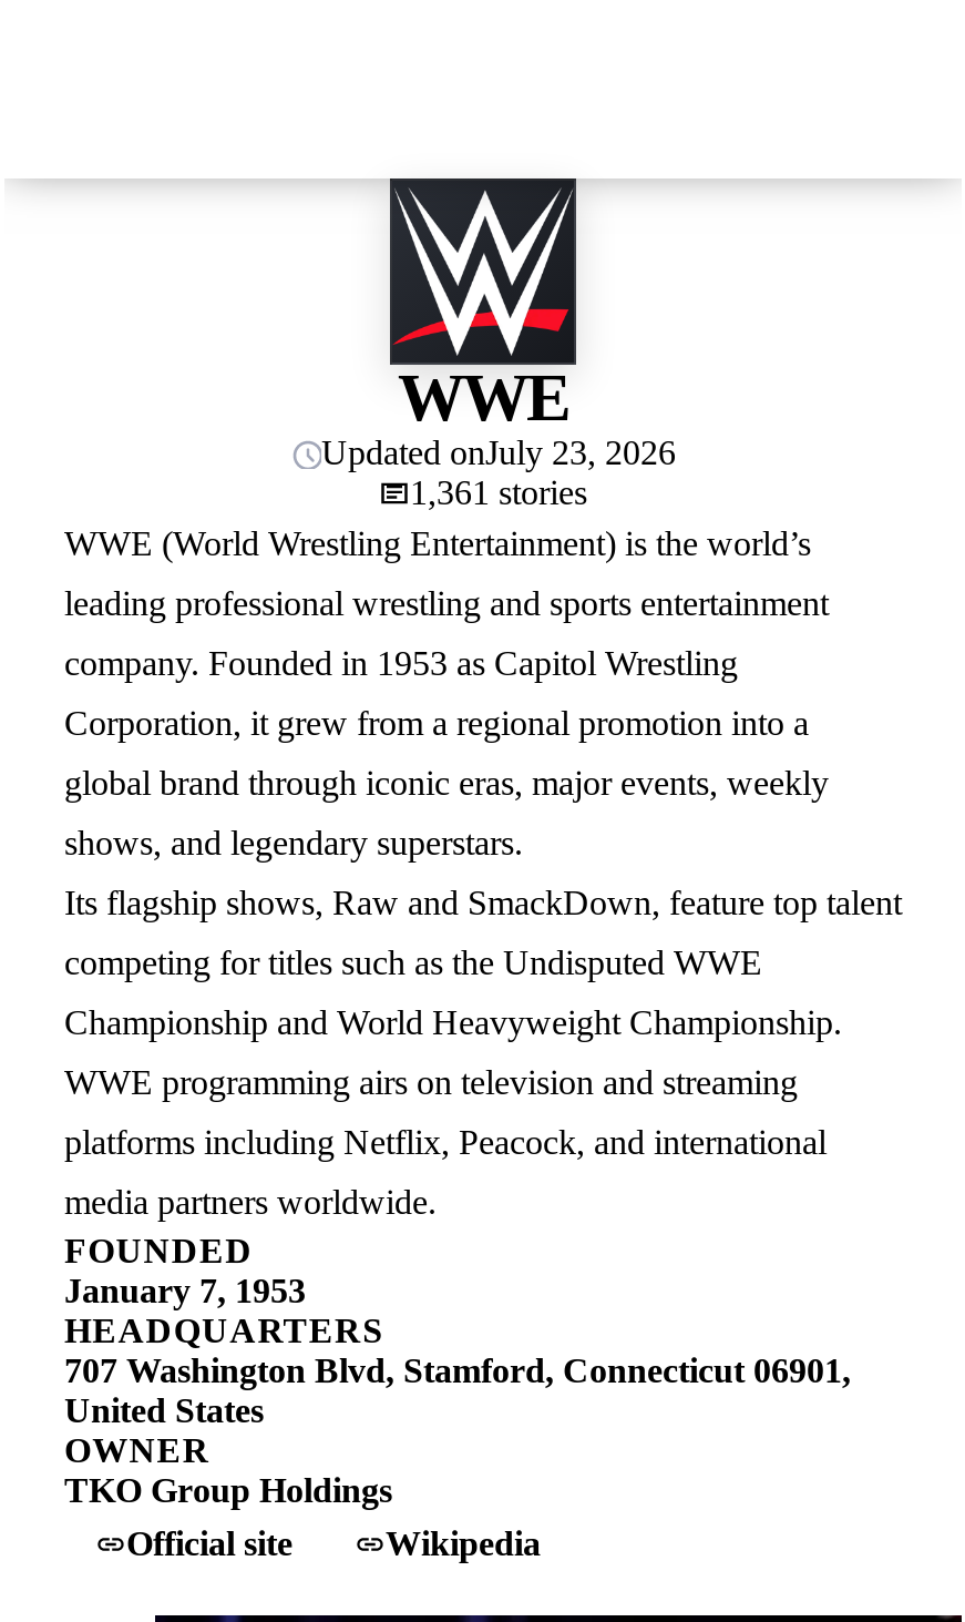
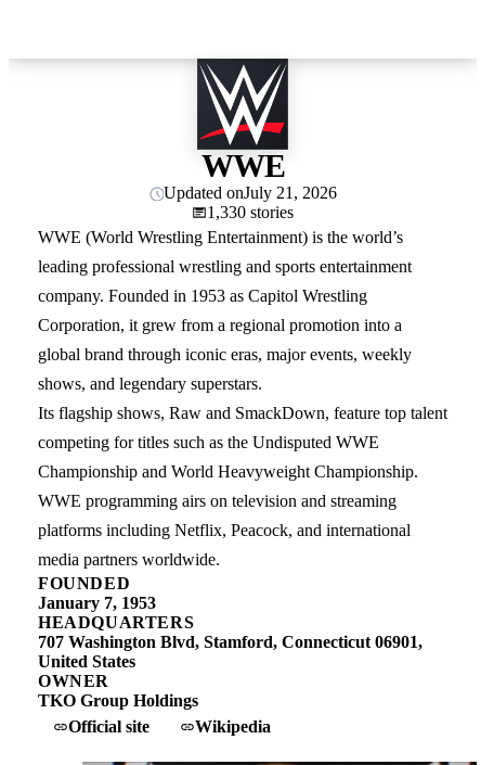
- Updated onJuly 23, 2026
+ Updated onJuly 21, 2026

- 1,361 stories
+ 1,330 stories
